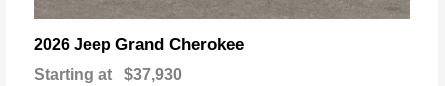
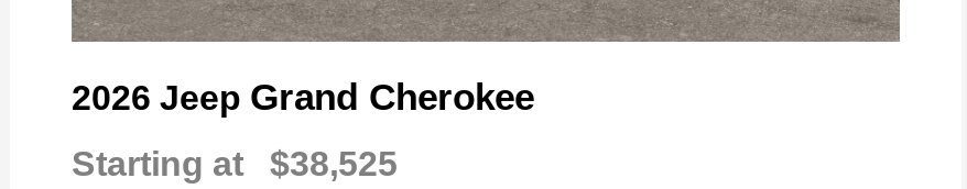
- Starting at $37,930
+ Starting at $38,525
